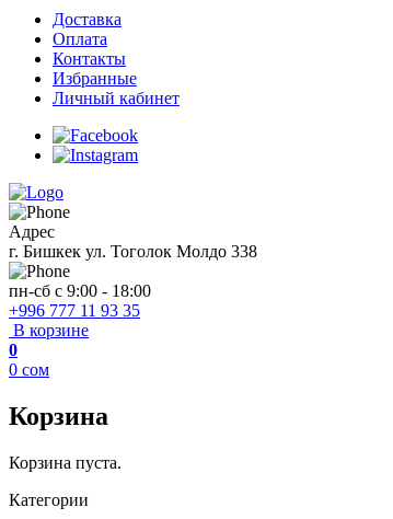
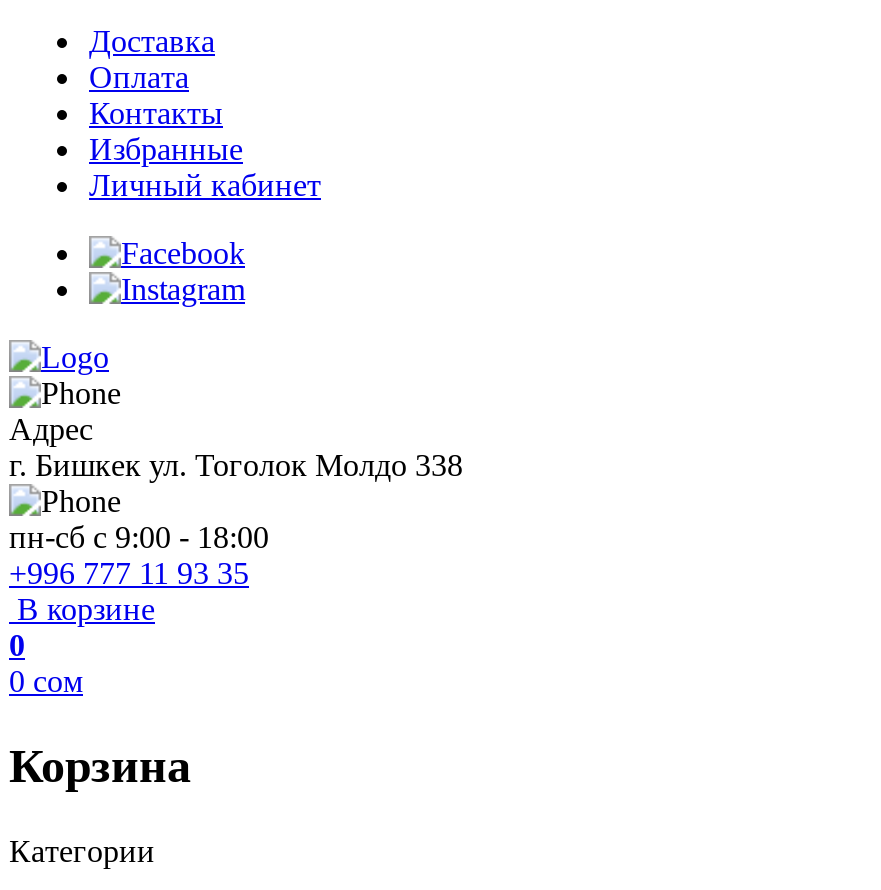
- Корзина пуста.
